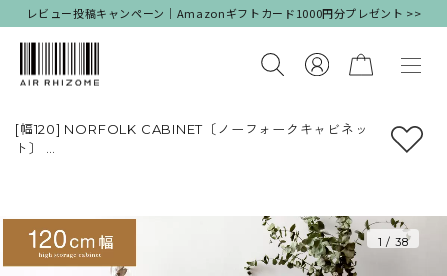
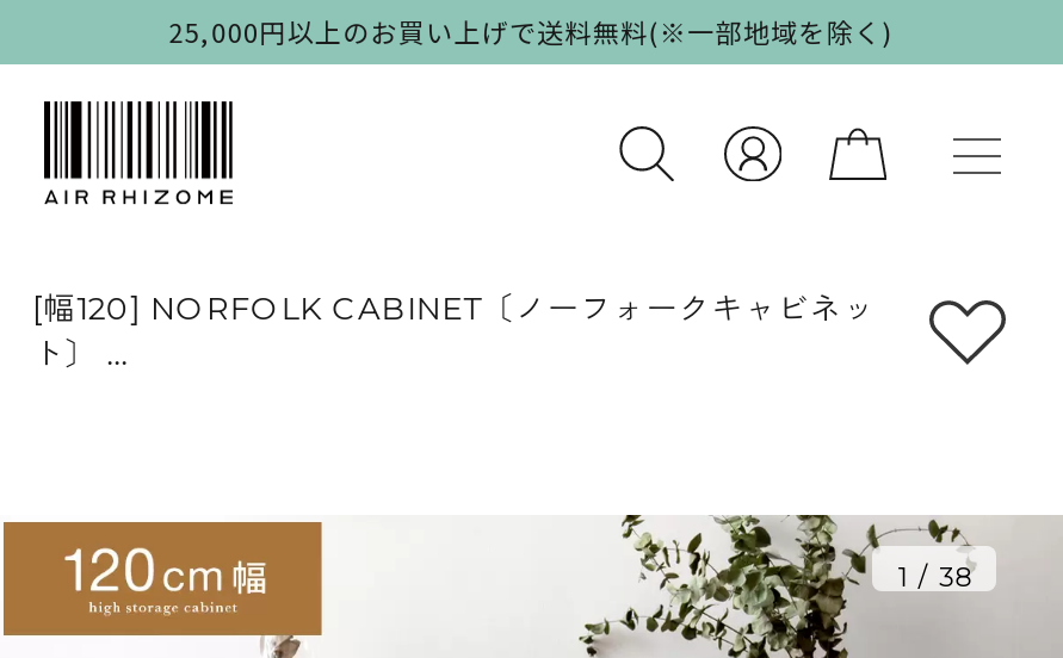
- レビュー投稿キャンペーン｜Amazonギフトカード1000円分プレゼント >>
+ 25,000円以上のお買い上げで送料無料(※一部地域を除く)
